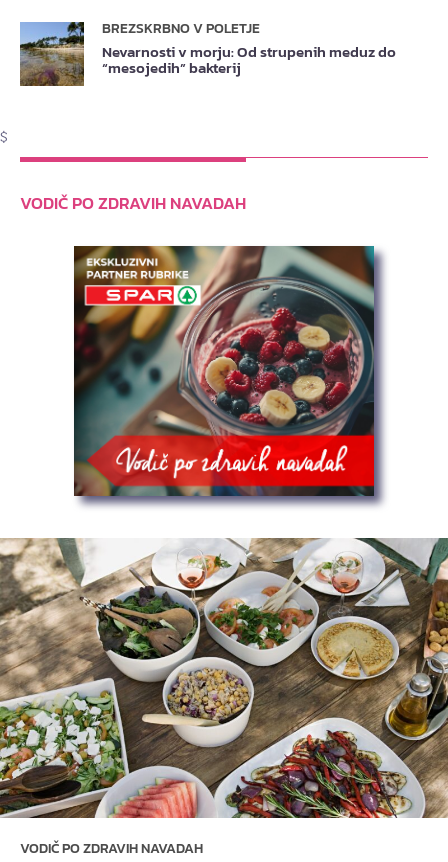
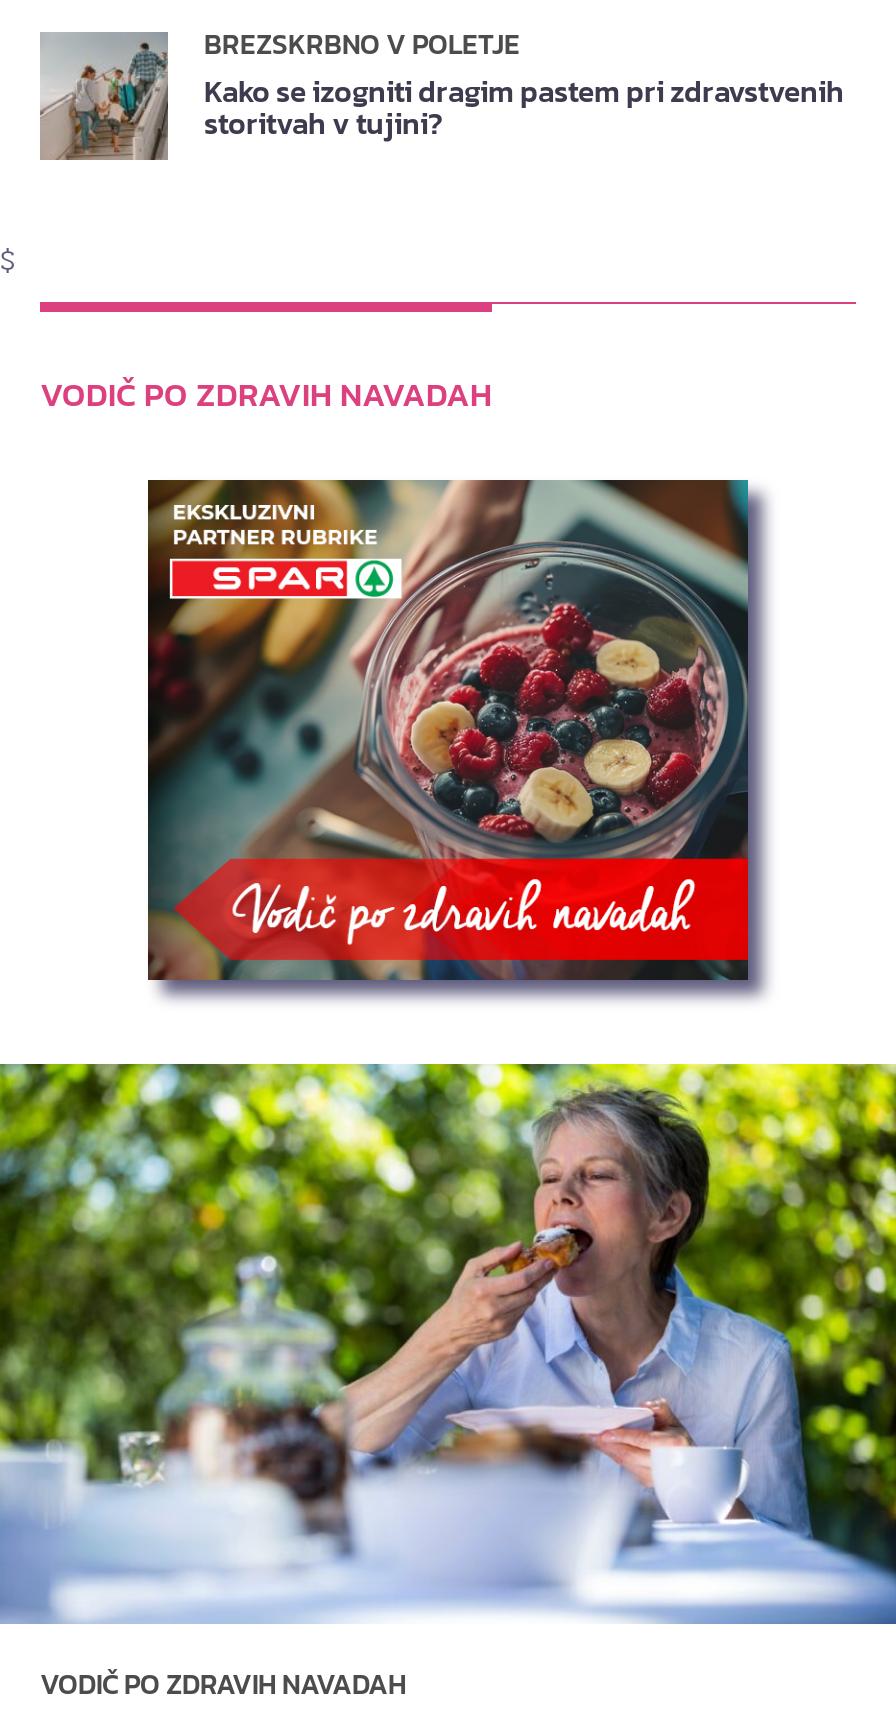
- [image]
- Nevarnosti v morju: Od strupenih meduz do
- “mesojedih” bakterij
+ [image]
+ Kako se izogniti dragim pastem pri zdravstvenih
+ storitvah v tujini?

- [image]
+ [image]
